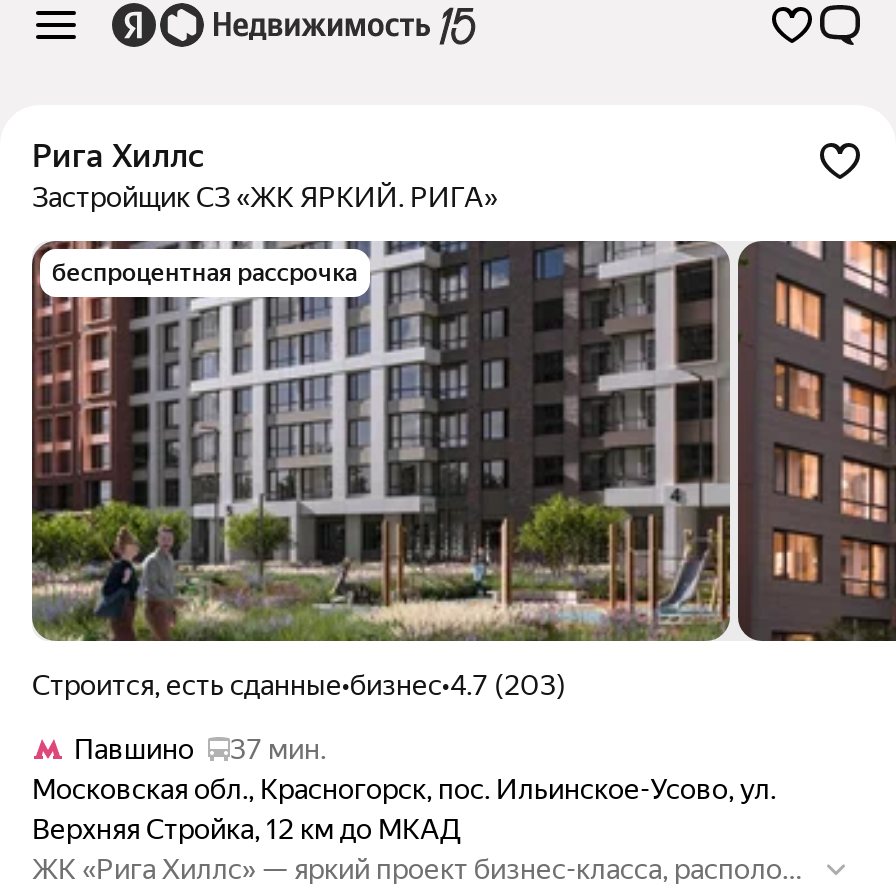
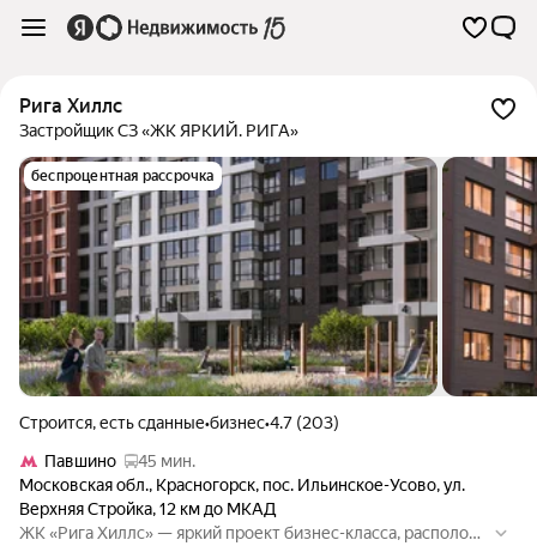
- Павшино 37 мин.
+ Павшино 45 мин.
